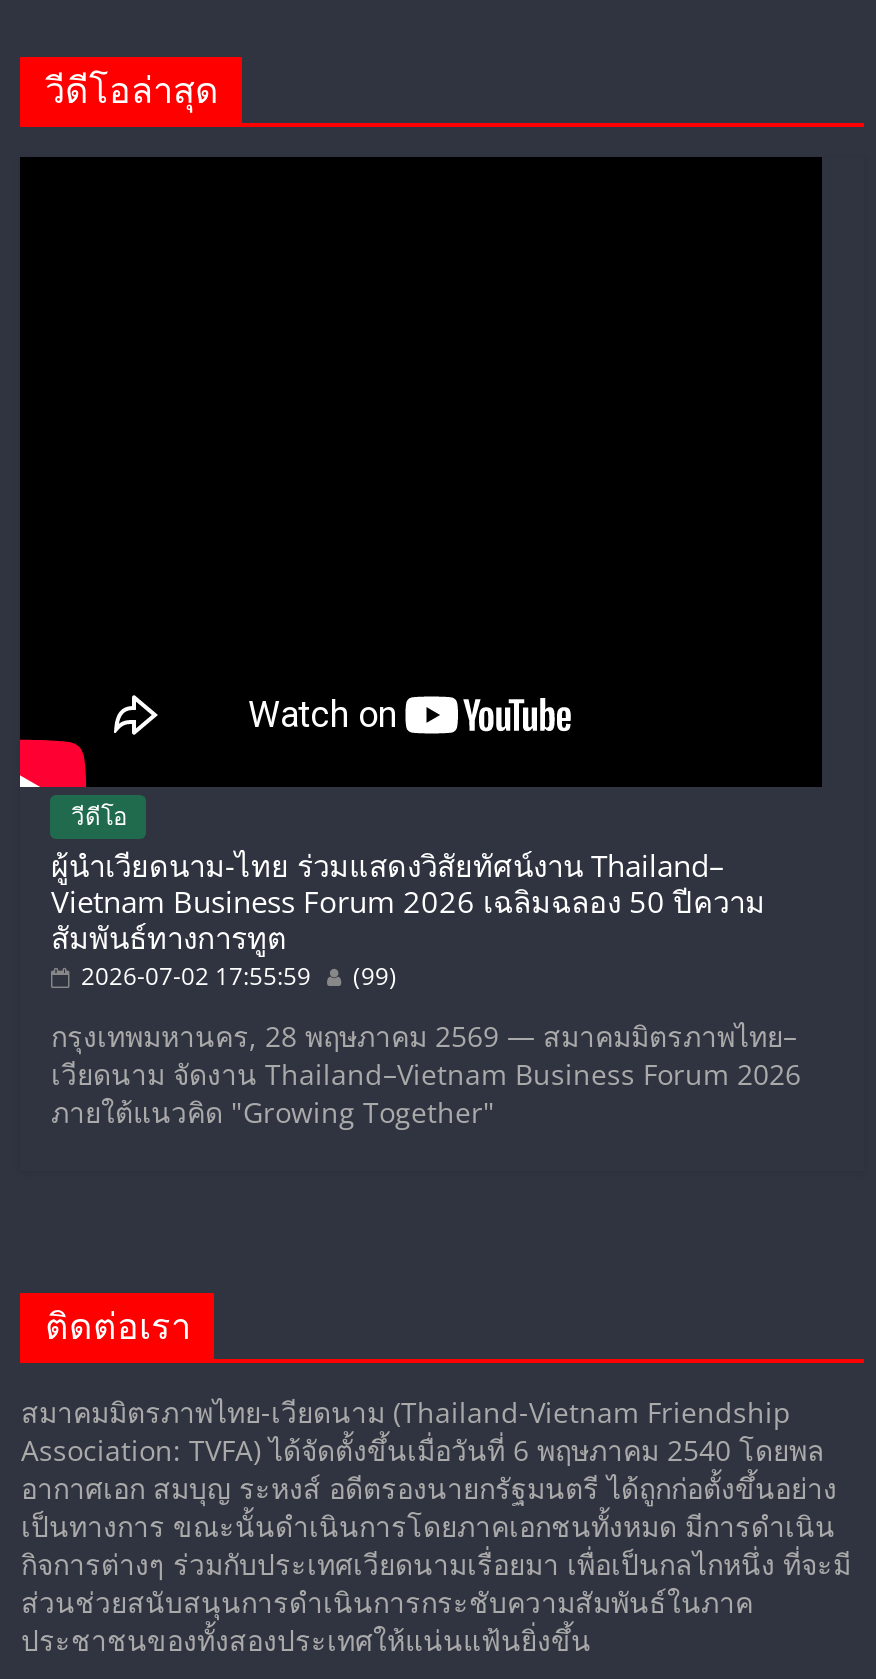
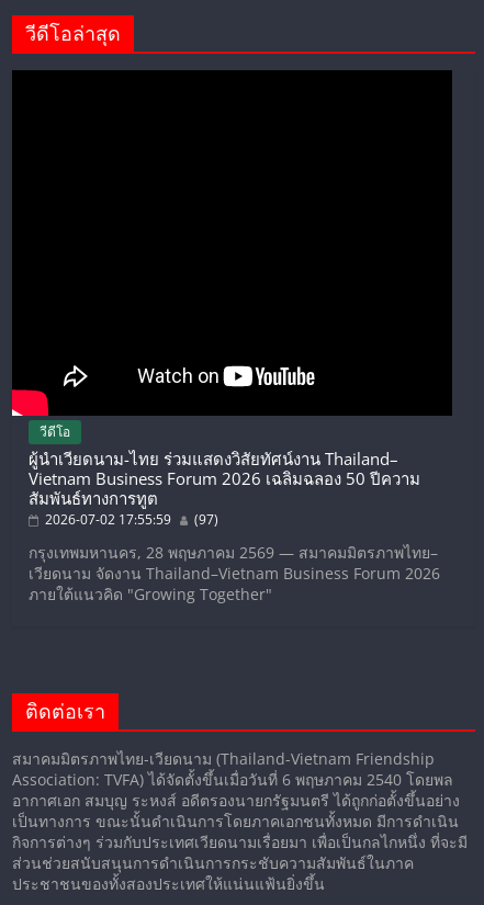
- 2026-07-02 17:55:59 (99)
+ 2026-07-02 17:55:59 (97)
